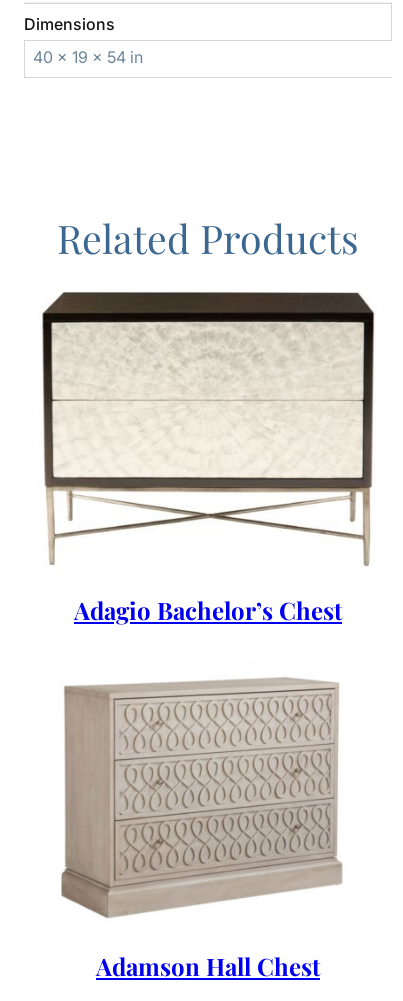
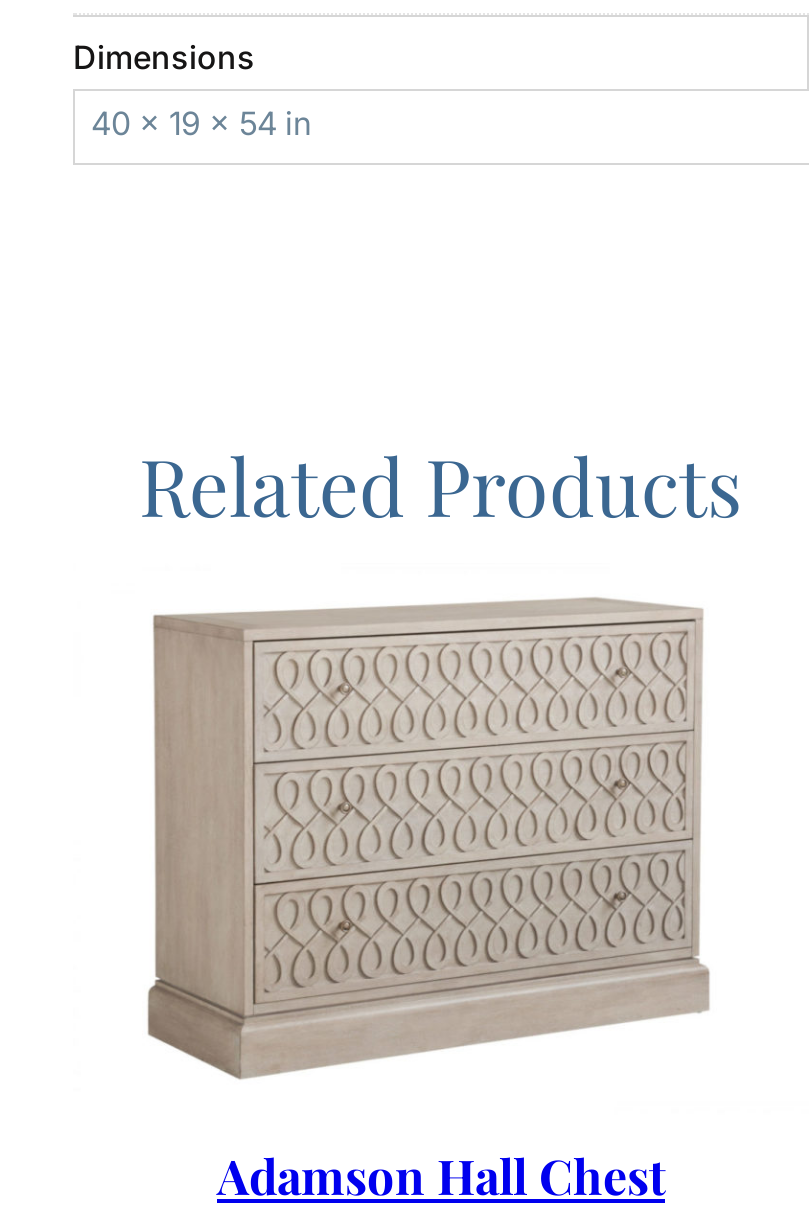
- [image]
- Adagio Bachelor’s Chest
